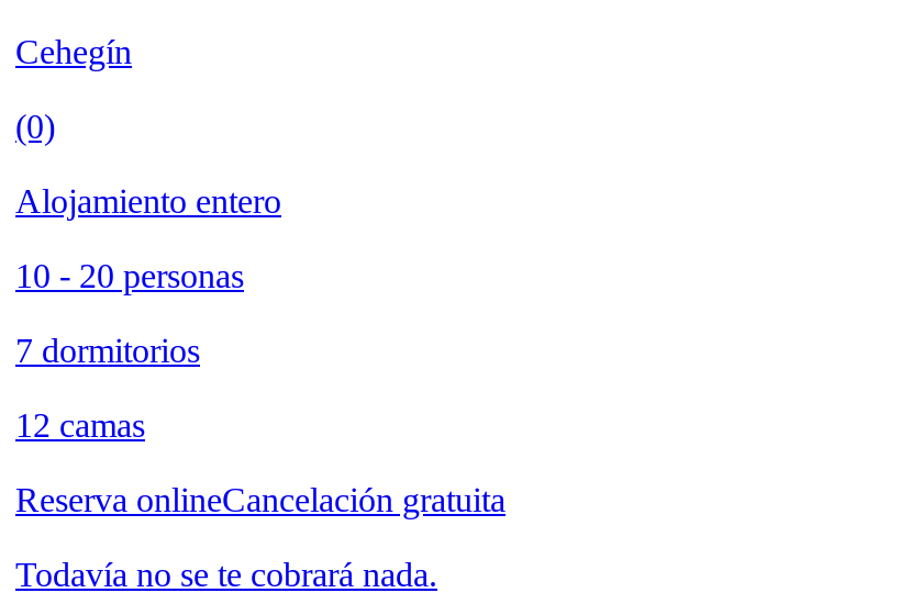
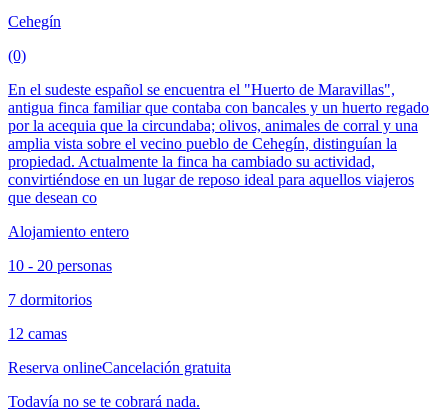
+ En el sudeste español se encuentra el "Huerto de Maravillas",
+ antigua finca familiar que contaba con bancales y un huerto regado
+ por la acequia que la circundaba; olivos, animales de corral y una
+ amplia vista sobre el vecino pueblo de Cehegín, distinguían la
+ propiedad. Actualmente la finca ha cambiado su actividad,
+ convirtiéndose en un lugar de reposo ideal para aquellos viajeros
+ que desean co
